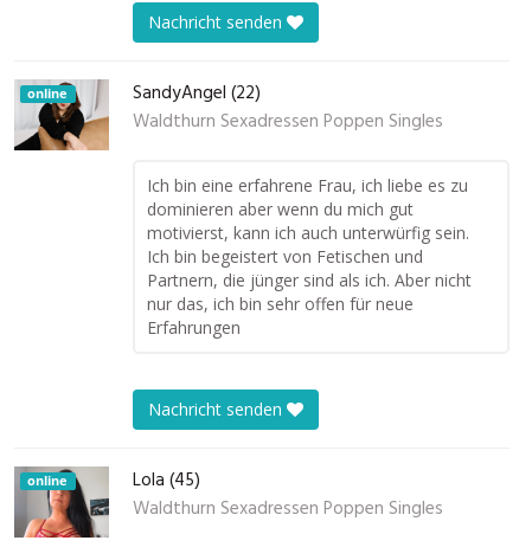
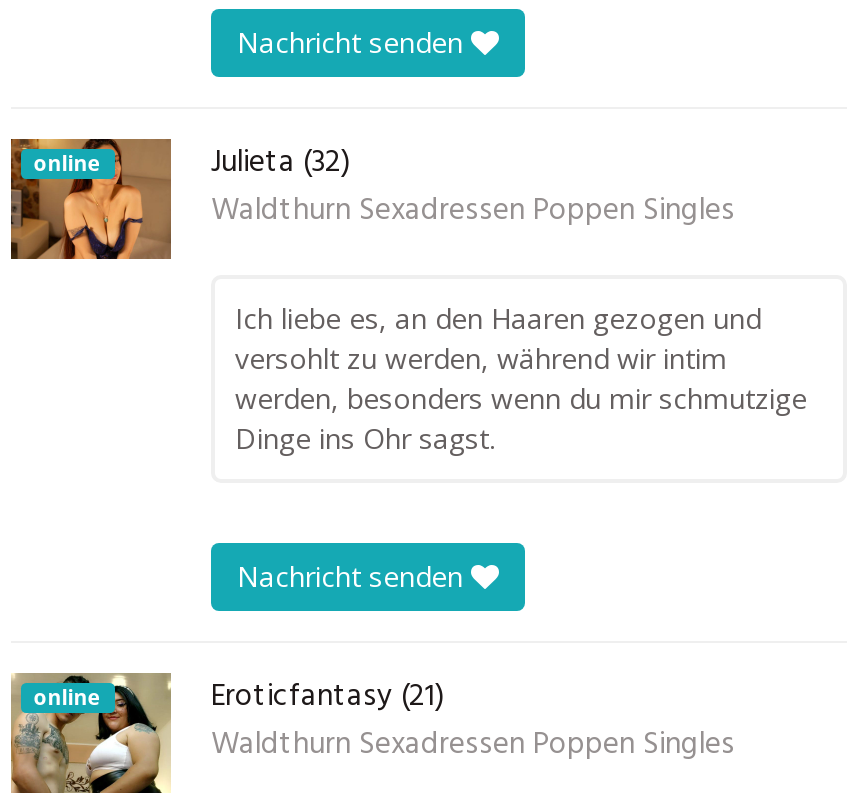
- [image]
- SandyAngel (22)
+ [image]
+ Julieta (32)

- Ich bin eine erfahrene Frau, ich liebe es zu
- dominieren aber wenn du mich gut
- motivierst, kann ich auch unterwürfig sein.
- Ich bin begeistert von Fetischen und
- Partnern, die jünger sind als ich. Aber nicht
- nur das, ich bin sehr offen für neue
- Erfahrungen
+ Ich liebe es, an den Haaren gezogen und
+ versohlt zu werden, während wir intim
+ werden, besonders wenn du mir schmutzige
+ Dinge ins Ohr sagst.

- [image]
- Lola (45)
+ [image]
+ Eroticfantasy (21)
